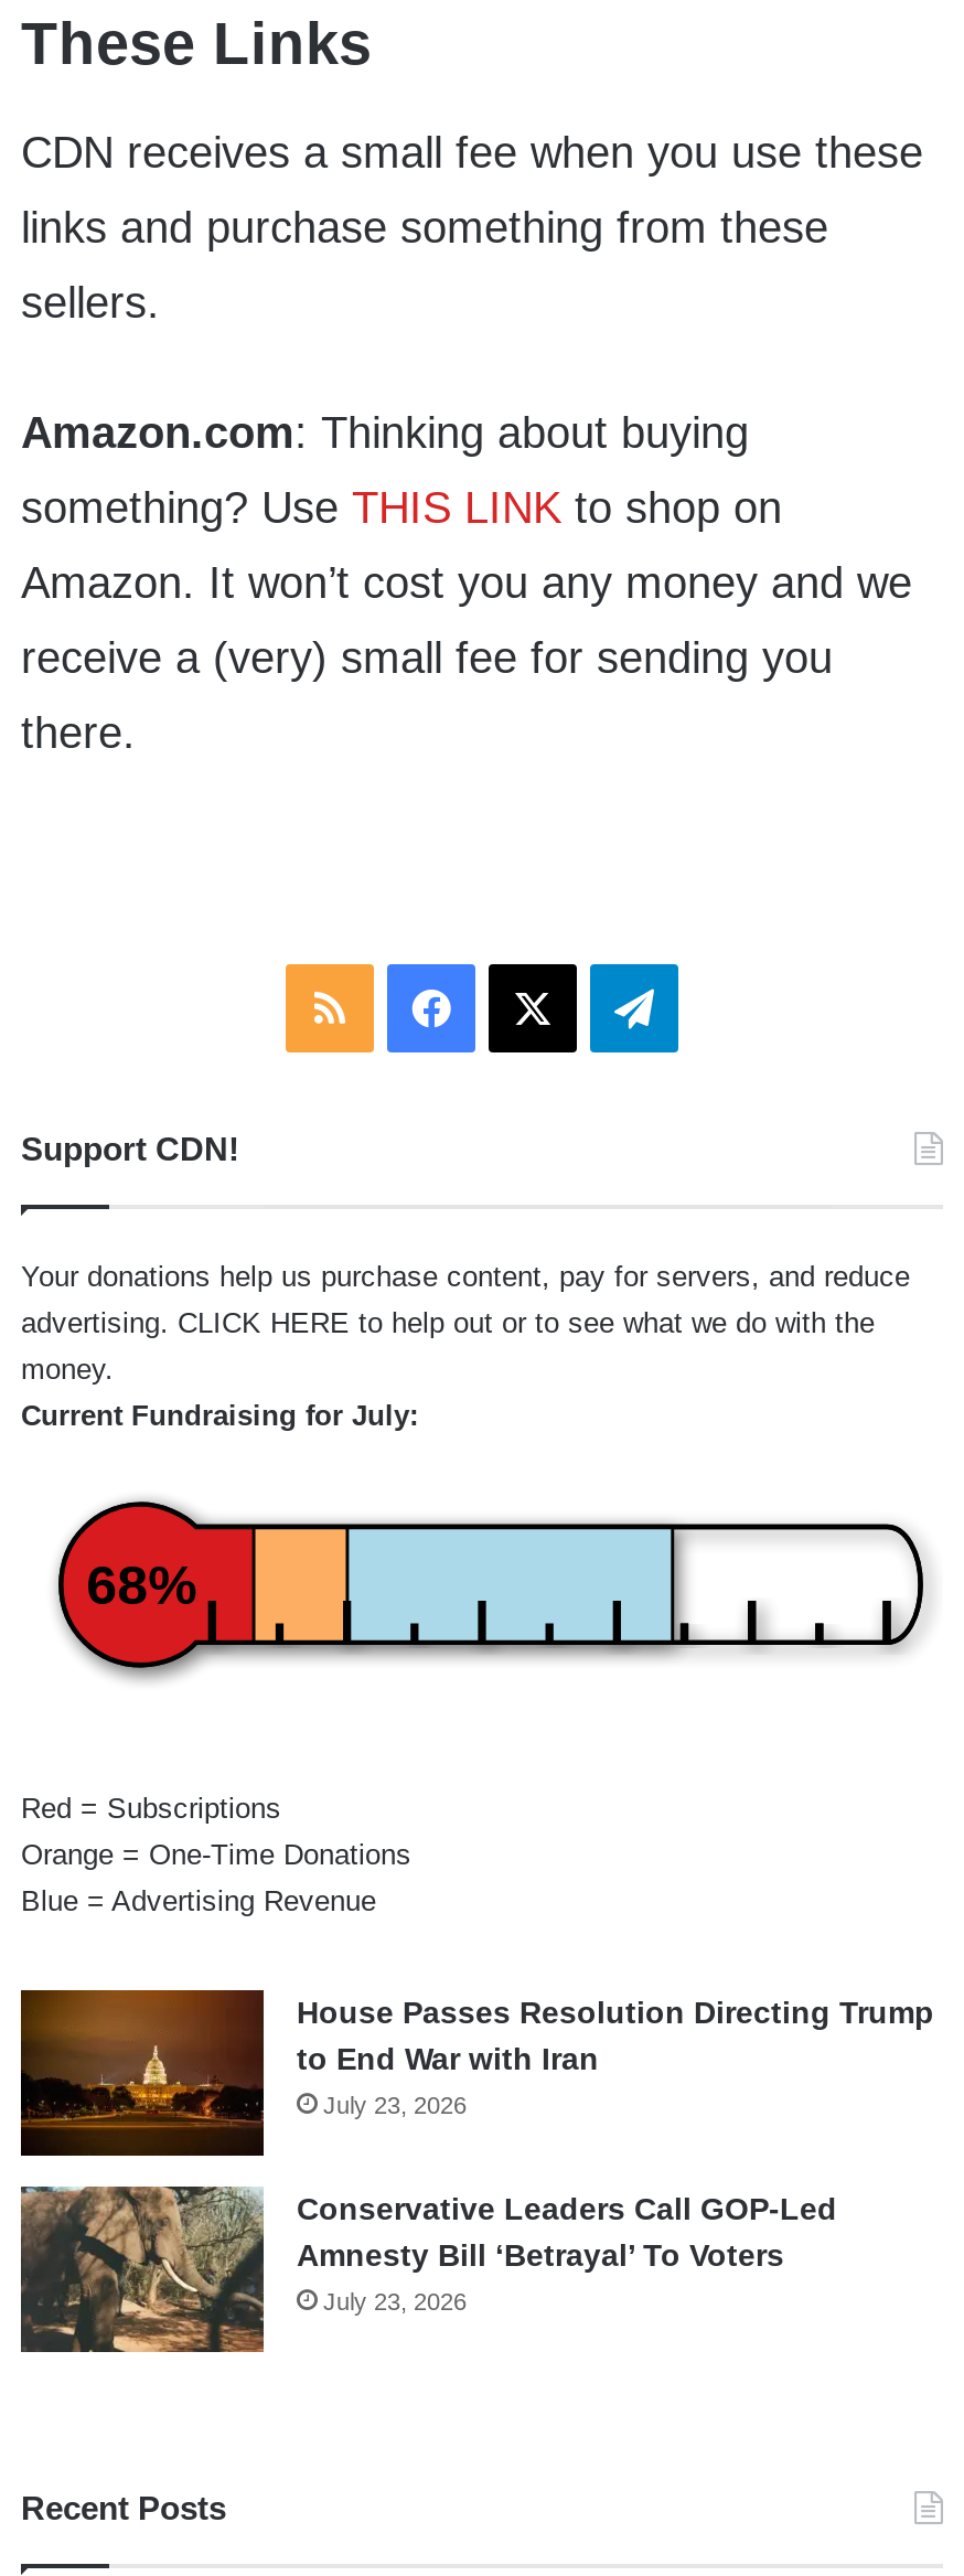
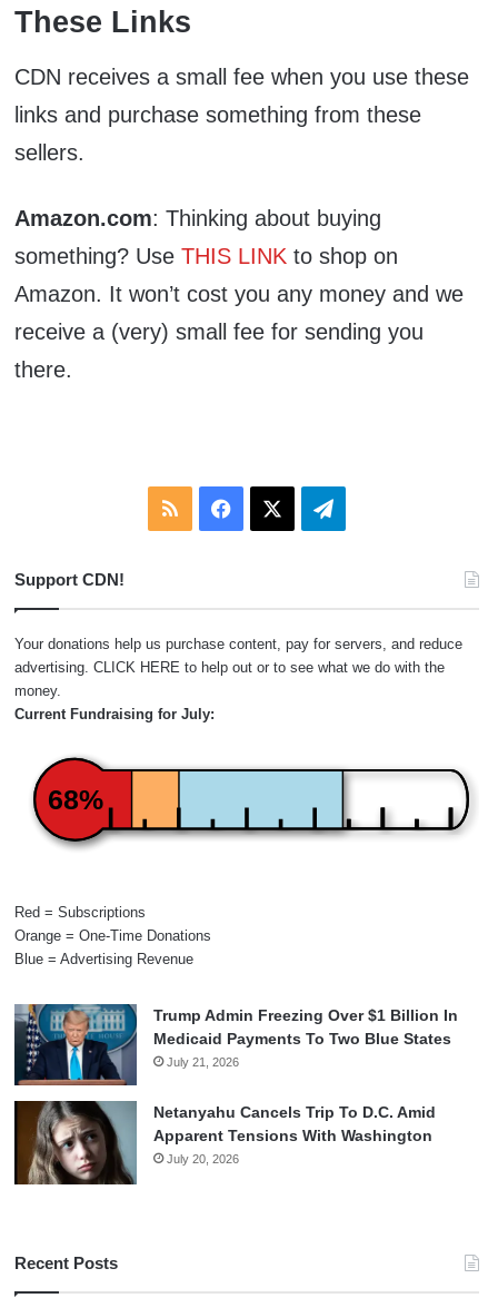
- [image]
- House Passes Resolution Directing Trump
- to End War with Iran
- July 23, 2026
+ [image]
+ Trump Admin Freezing Over $1 Billion In
+ Medicaid Payments To Two Blue States
+ July 21, 2026

- [image]
- Conservative Leaders Call GOP-Led
- Amnesty Bill ‘Betrayal’ To Voters
- July 23, 2026
+ [image]
+ Netanyahu Cancels Trip To D.C. Amid
+ Apparent Tensions With Washington
+ July 20, 2026
